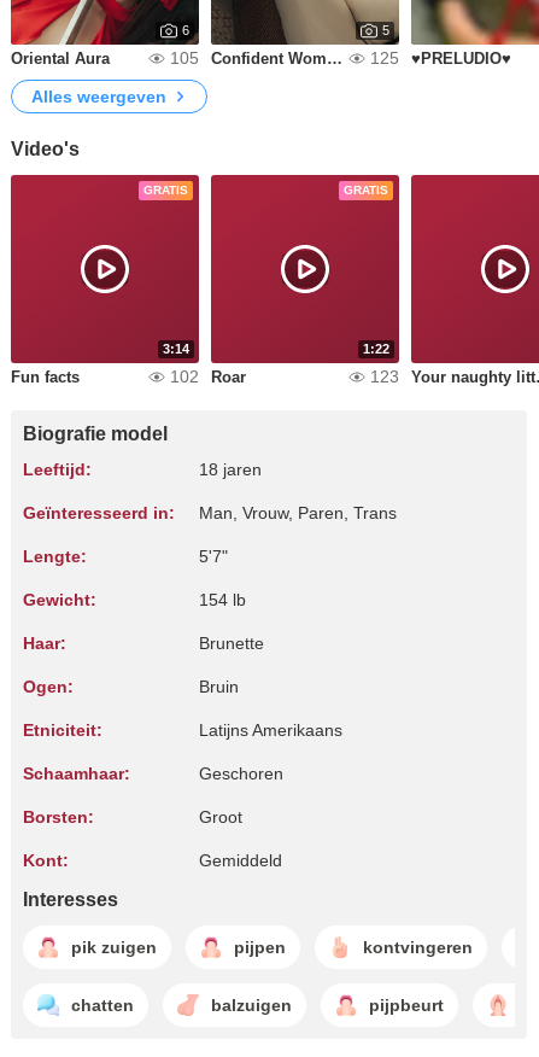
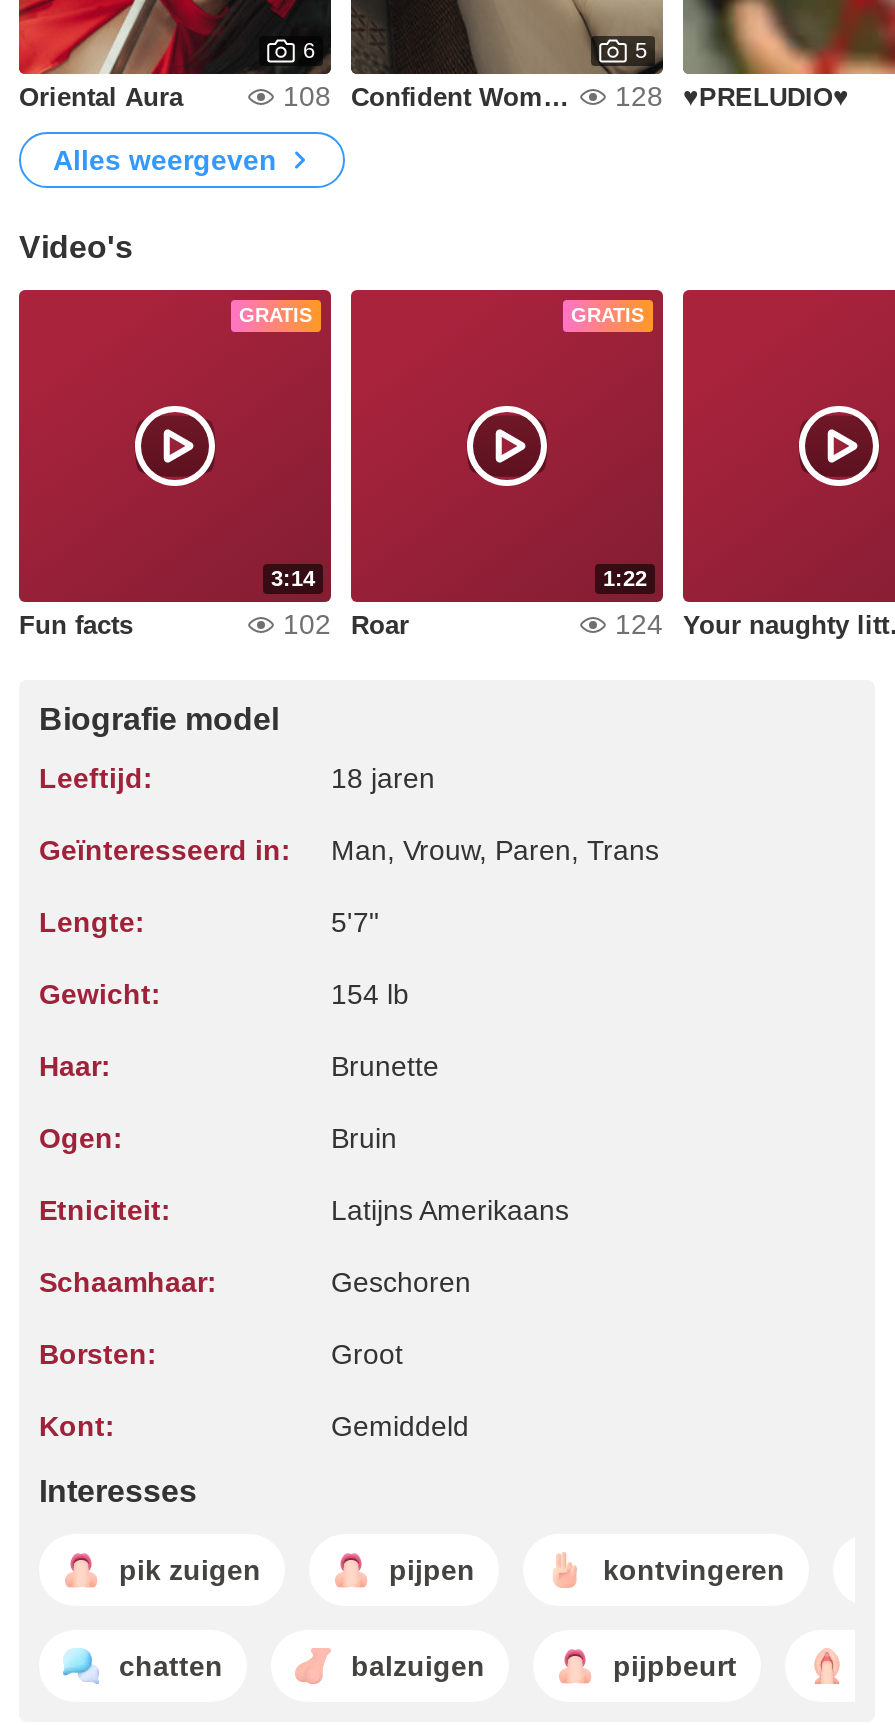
- 105
+ 108

- 125
+ 128

- 123
+ 124
